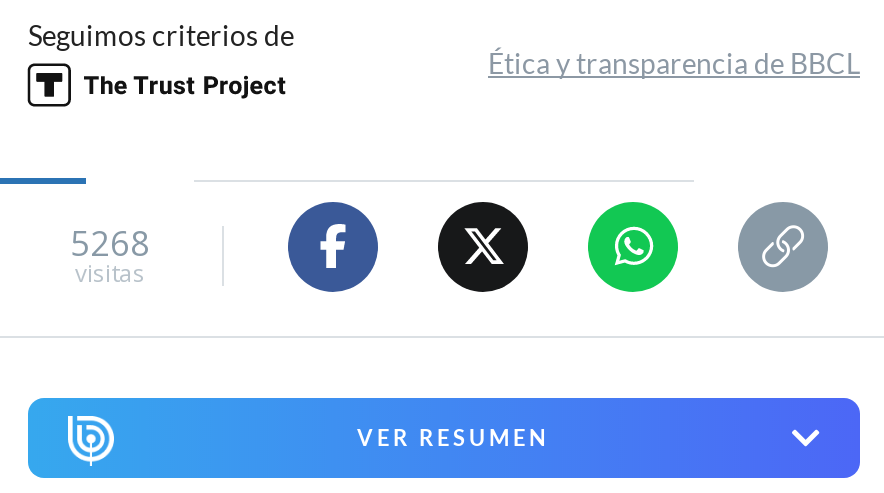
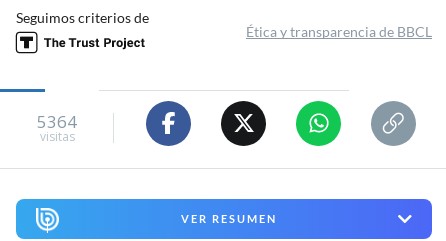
- 5268
+ 5364
